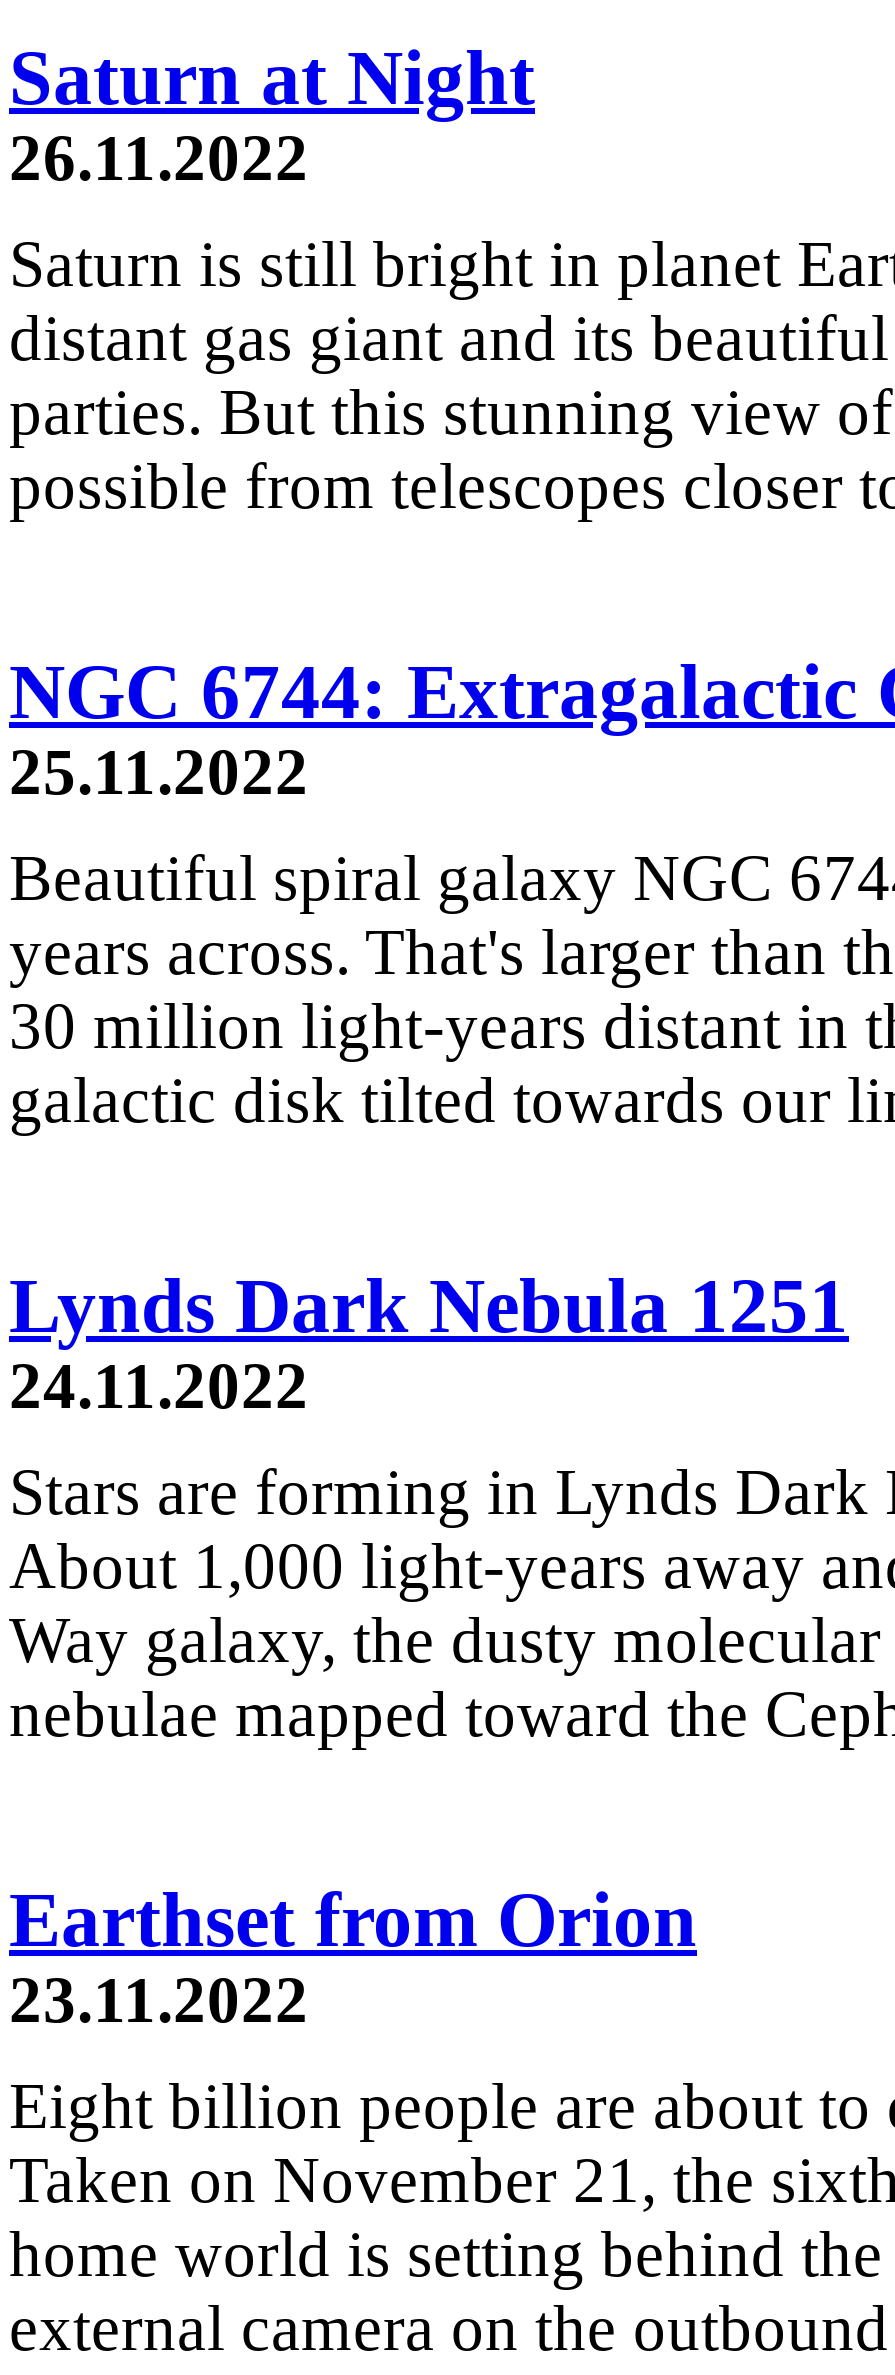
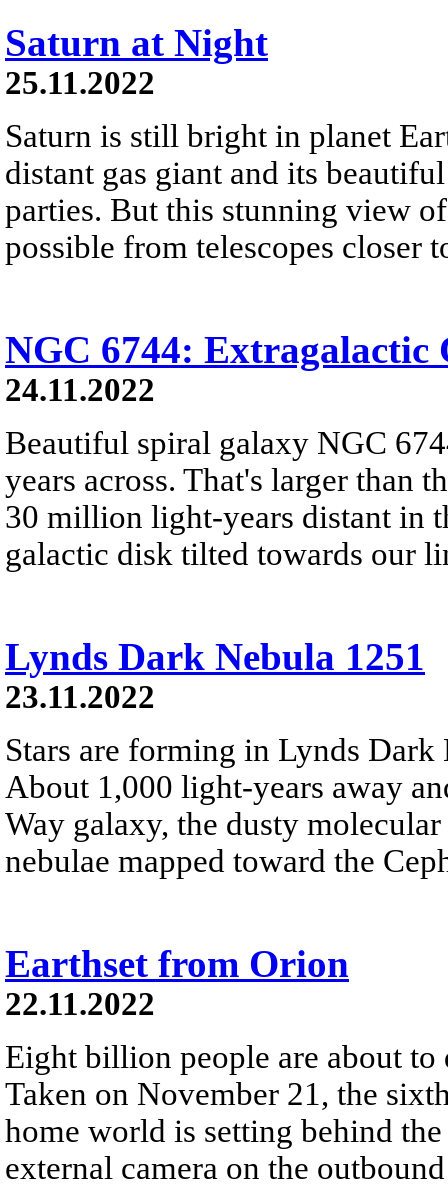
- 26.11.2022
+ 25.11.2022

- 25.11.2022
+ 24.11.2022

- 24.11.2022
+ 23.11.2022

- 23.11.2022
+ 22.11.2022
